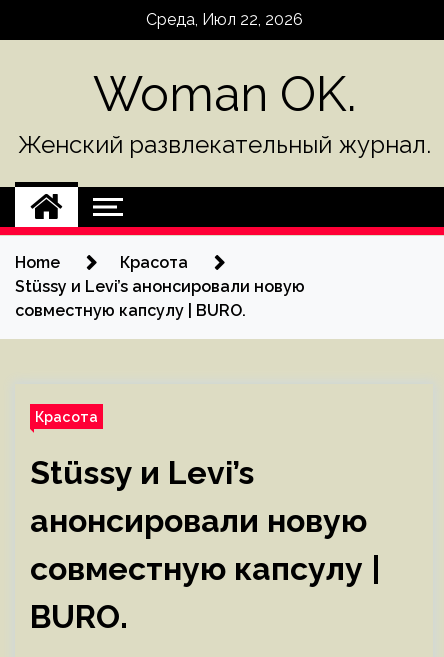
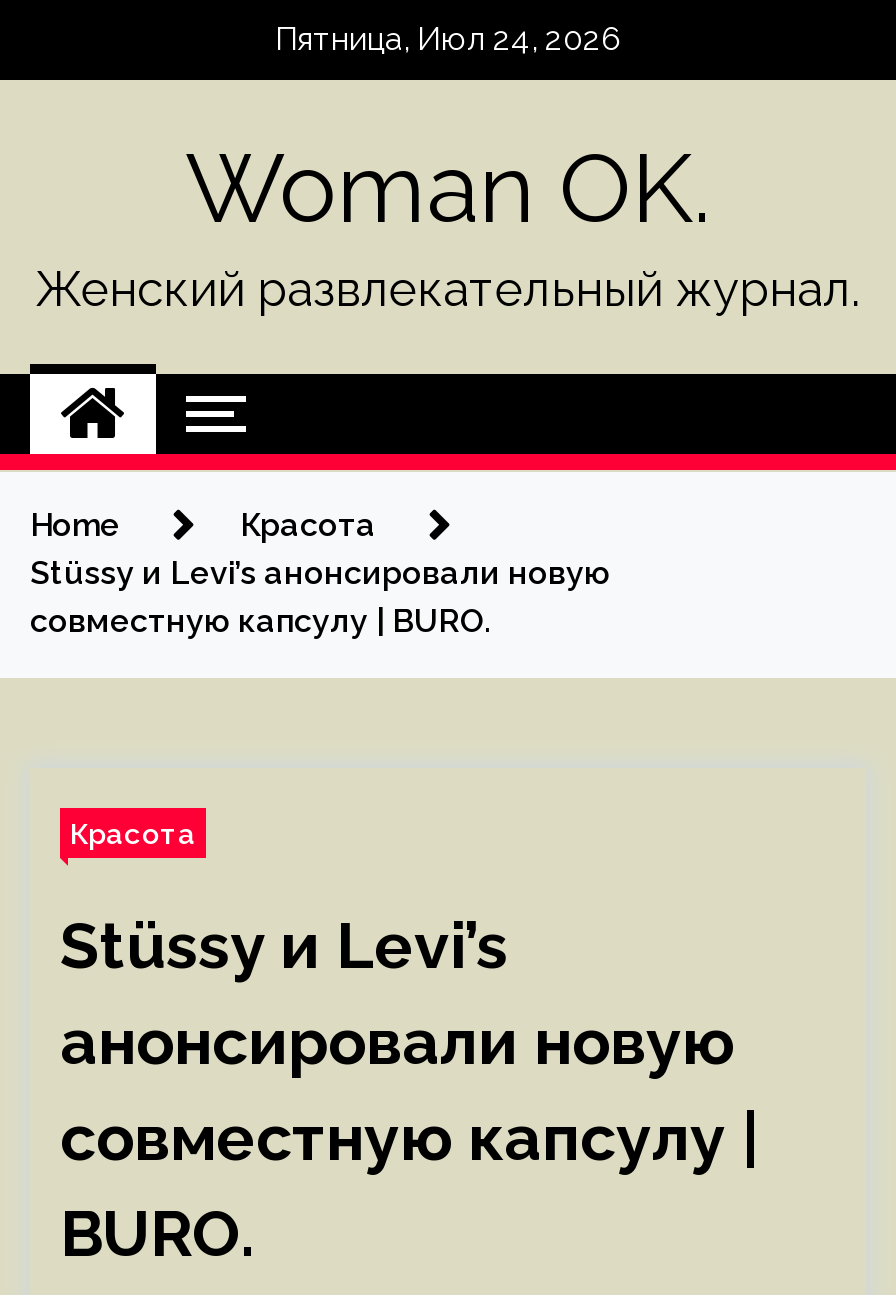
- Среда, Июл 22, 2026
+ Пятница, Июл 24, 2026
